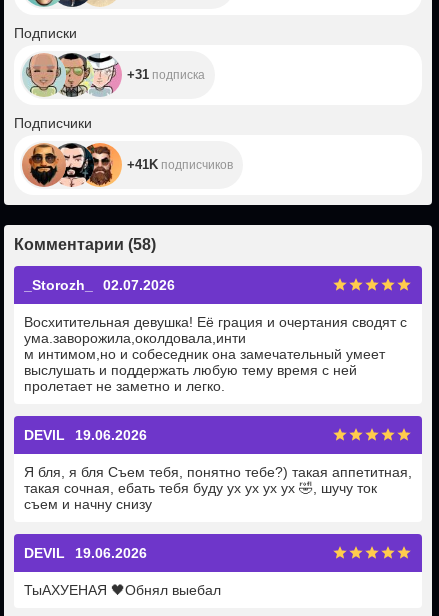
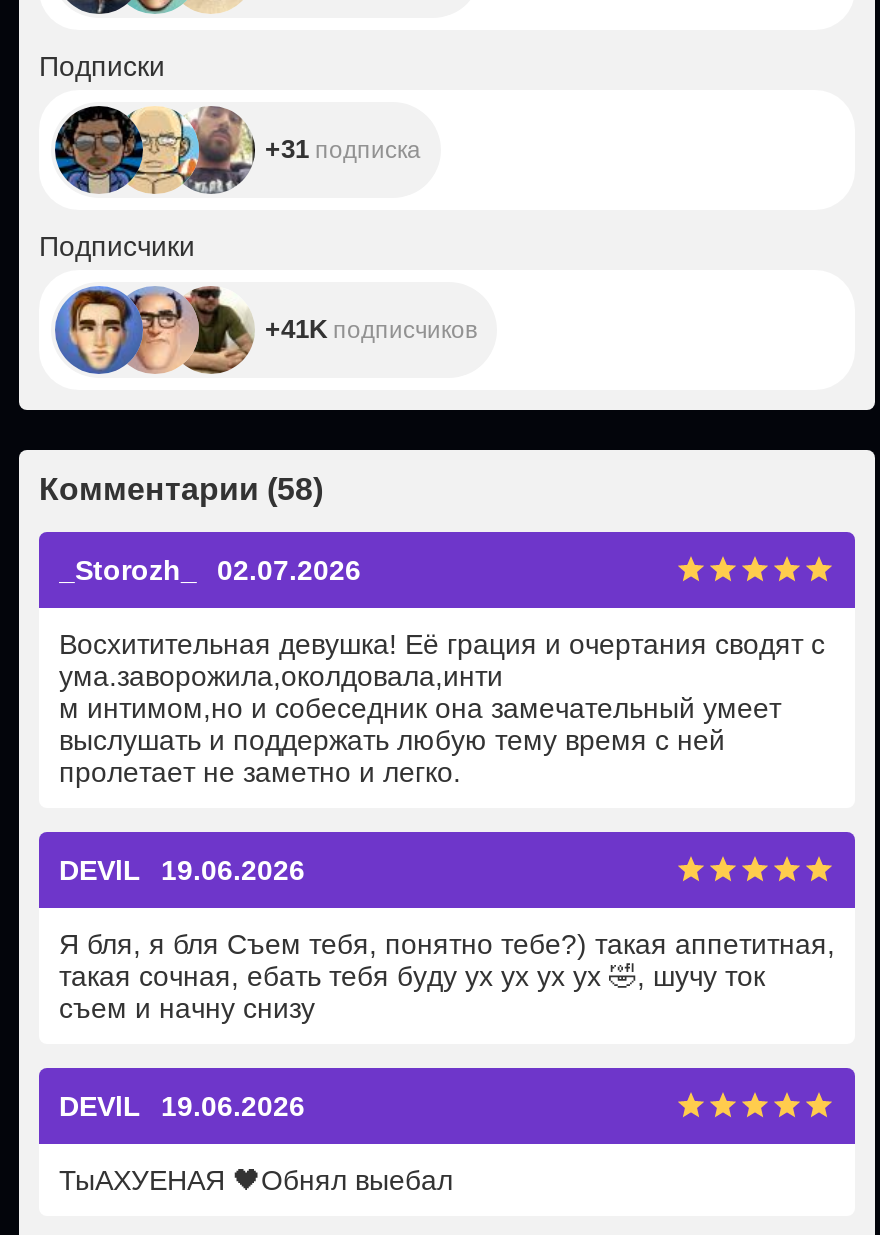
- [image]
+ [image]

- [image]
+ [image]
